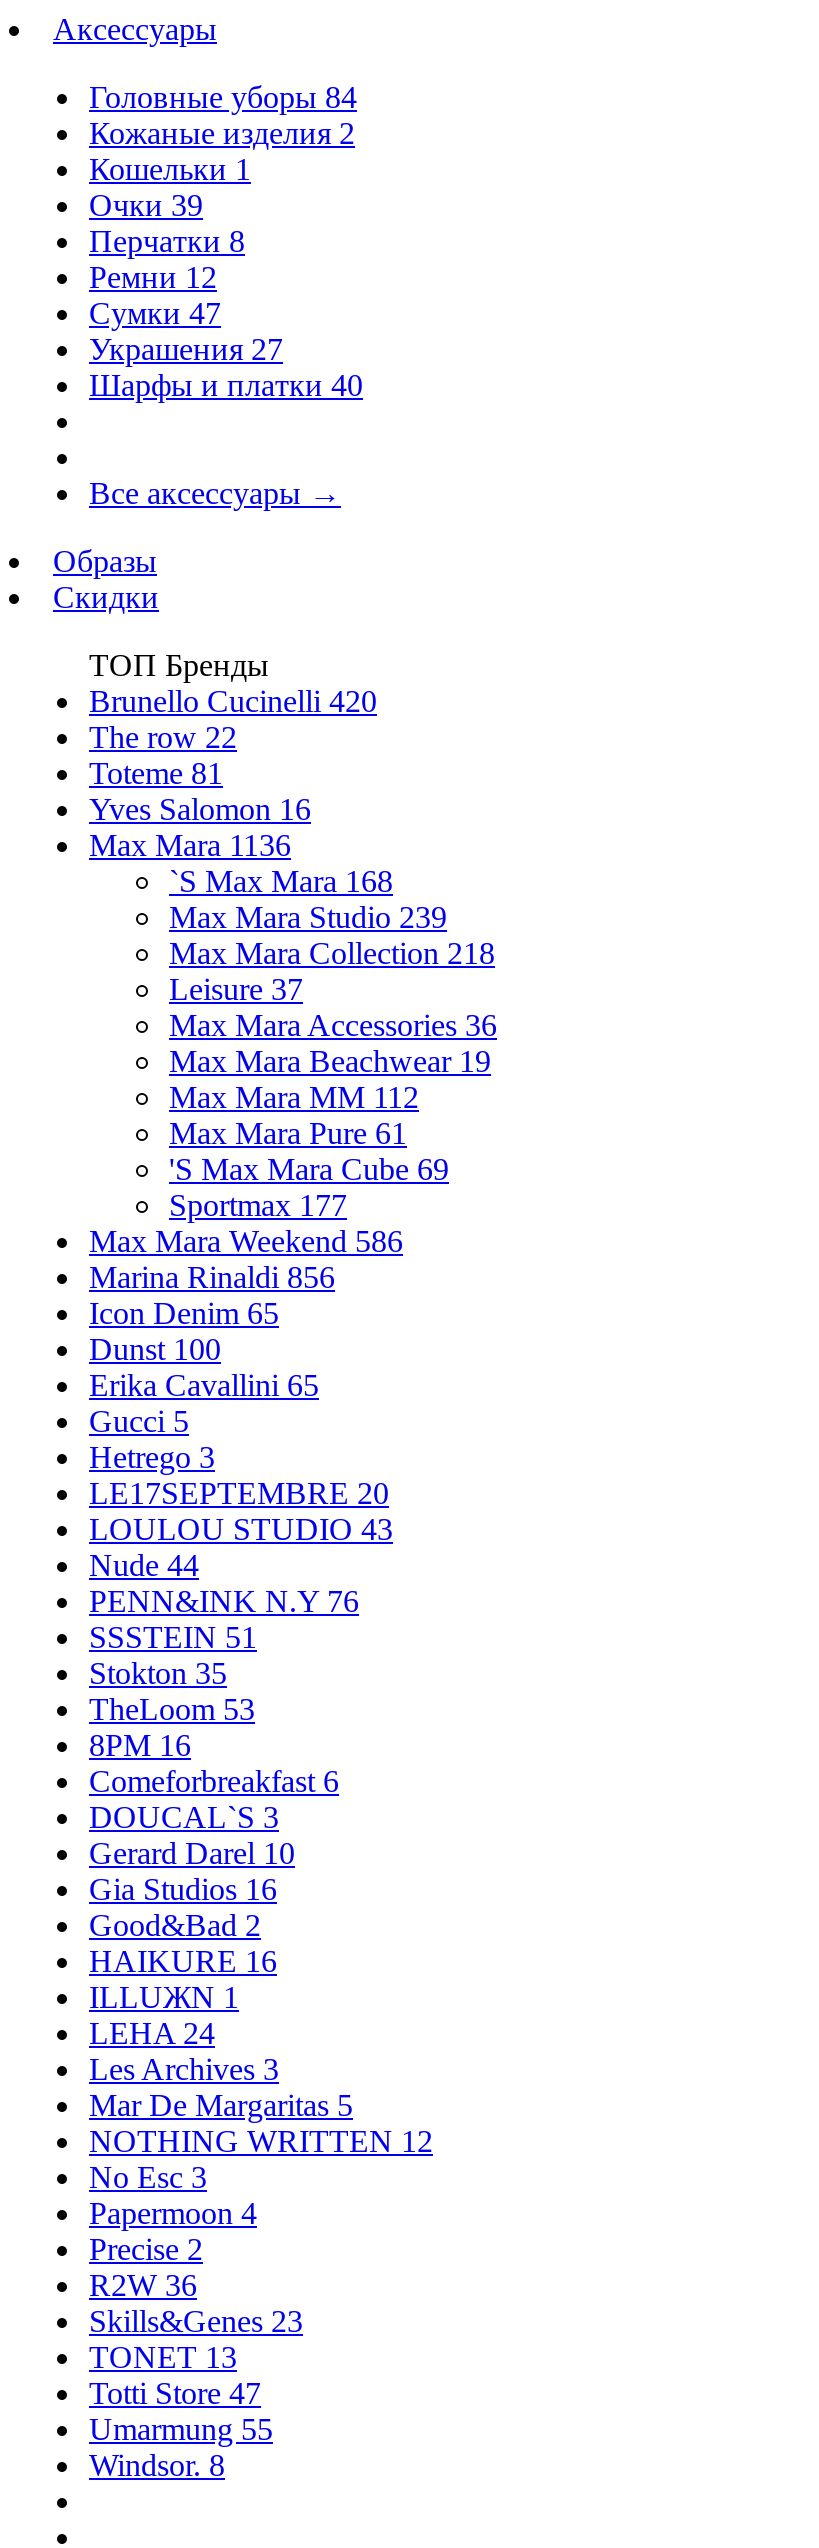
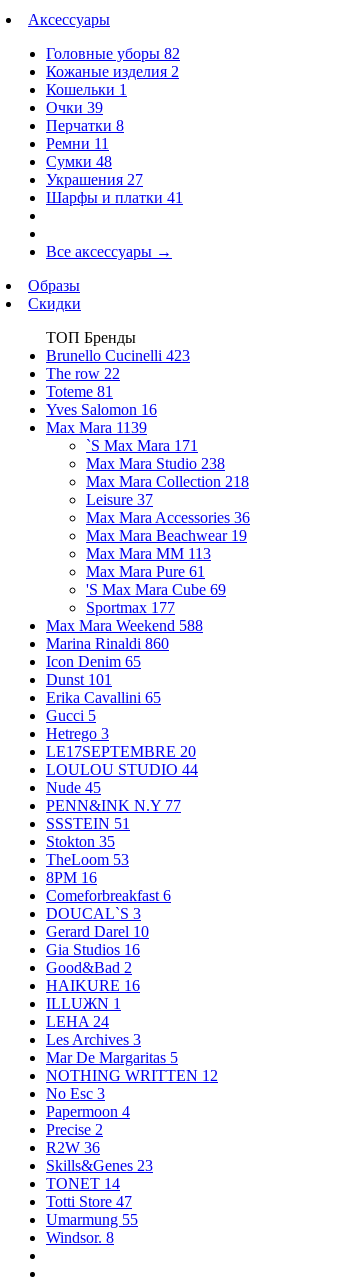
- Головные уборы 84
+ Головные уборы 82

- Ремни 12
+ Ремни 11

- Сумки 47
+ Сумки 48

- Шарфы и платки 40
+ Шарфы и платки 41

- Brunello Cucinelli 420
+ Brunello Cucinelli 423

- Max Mara 1136
+ Max Mara 1139

- `S Max Mara 168
+ `S Max Mara 171

- Max Mara Studio 239
+ Max Mara Studio 238

- Max Mara MM 112
+ Max Mara MM 113

- Max Mara Weekend 586
+ Max Mara Weekend 588

- Marina Rinaldi 856
+ Marina Rinaldi 860

- Dunst 100
+ Dunst 101

- LOULOU STUDIO 43
+ LOULOU STUDIO 44

- Nude 44
+ Nude 45

- PENN&INK N.Y 76
+ PENN&INK N.Y 77

- TONET 13
+ TONET 14
